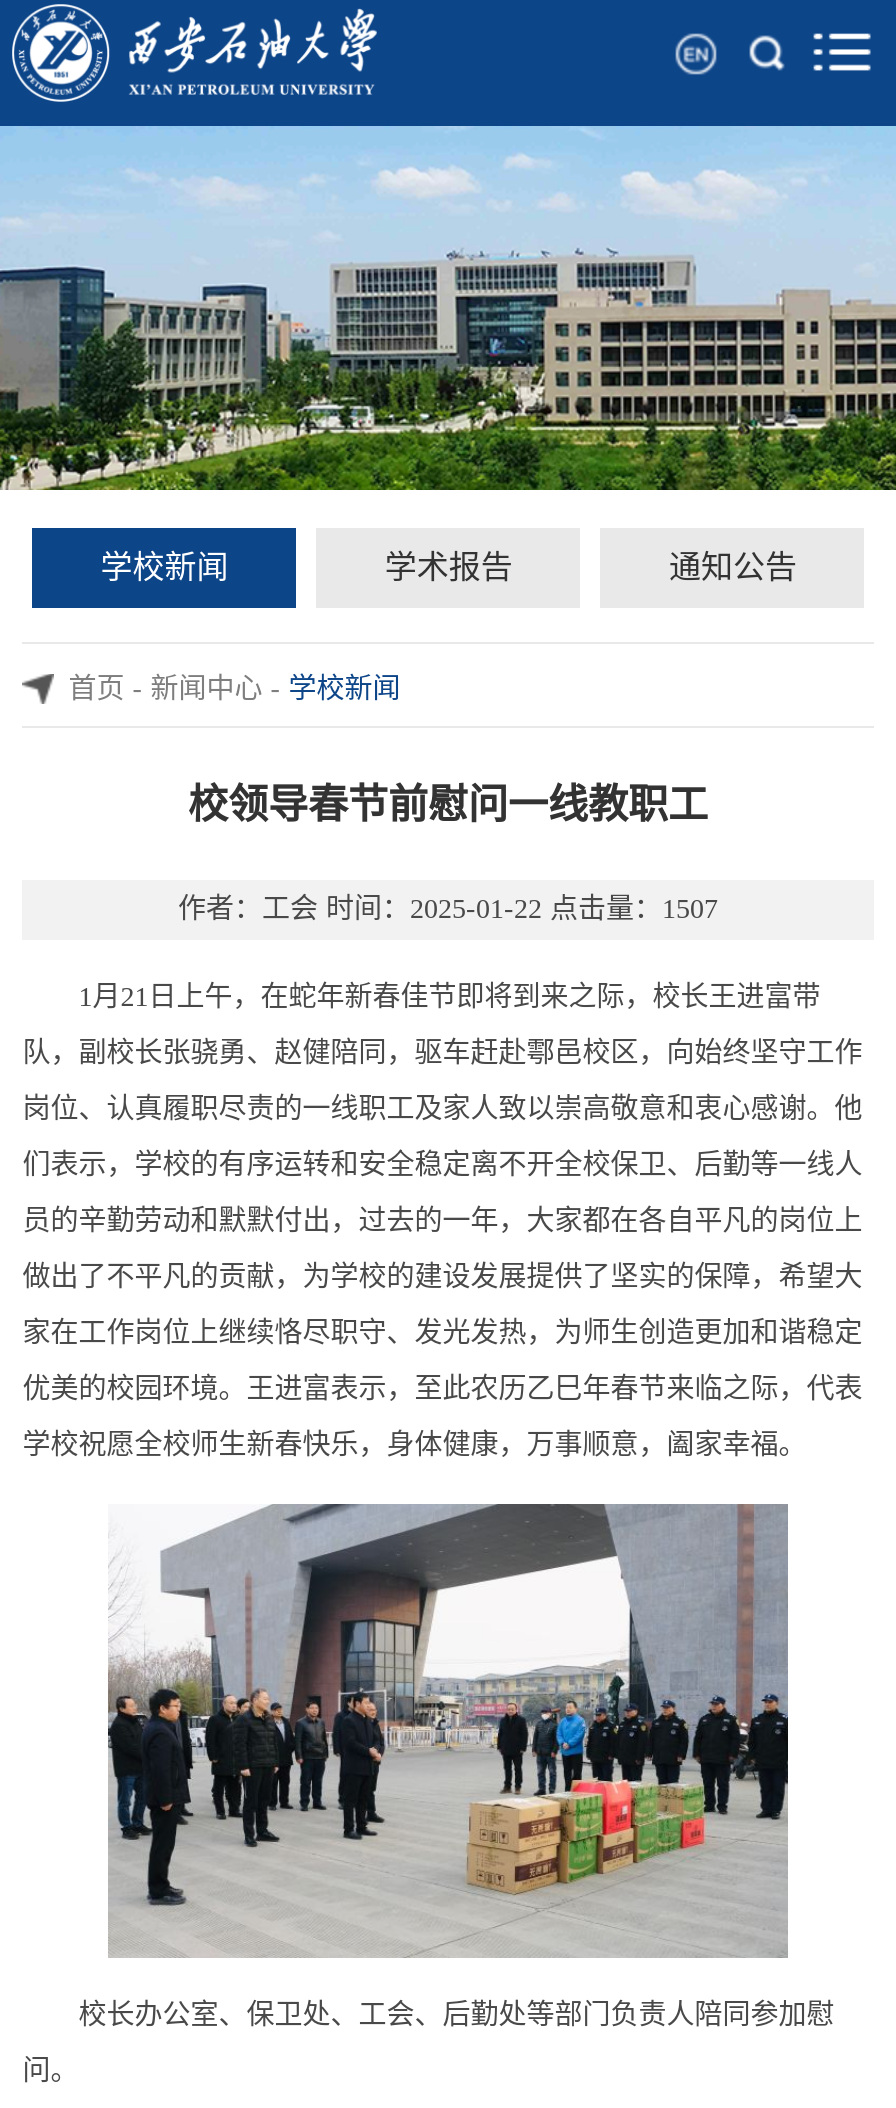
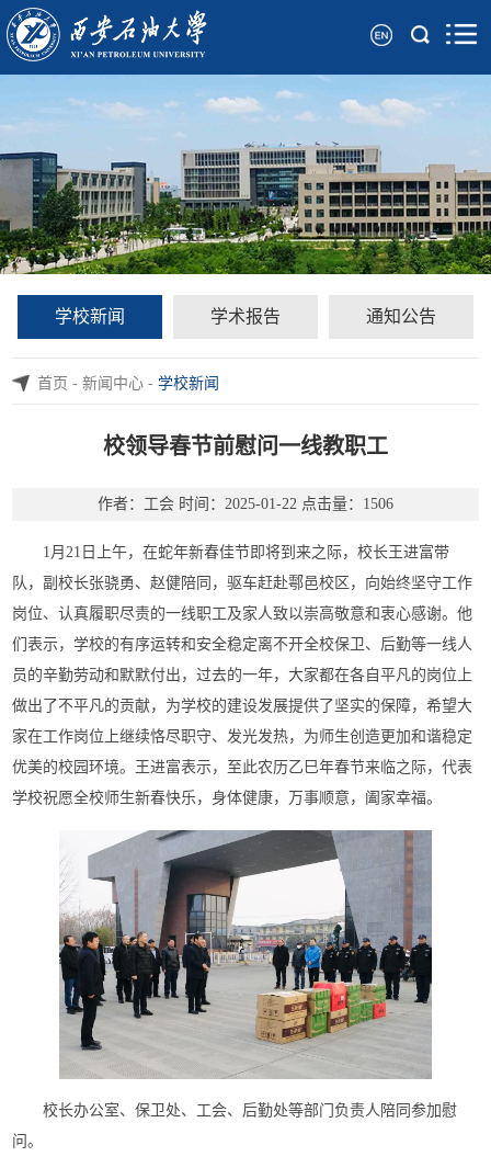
- 作者：工会时间：2025-01-22 点击量：1507
+ 作者：工会时间：2025-01-22 点击量：1506
